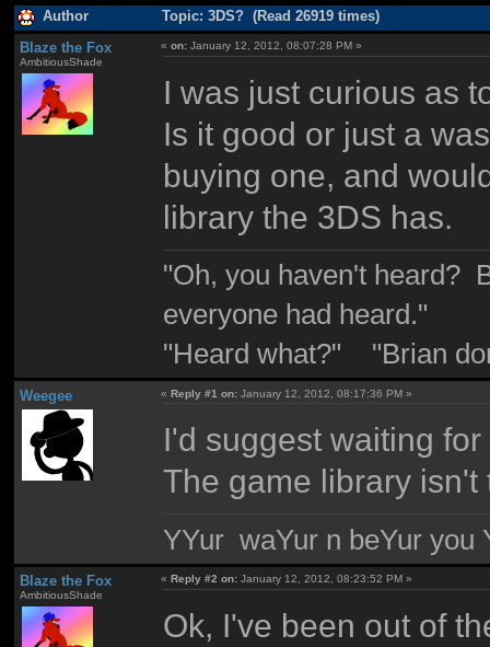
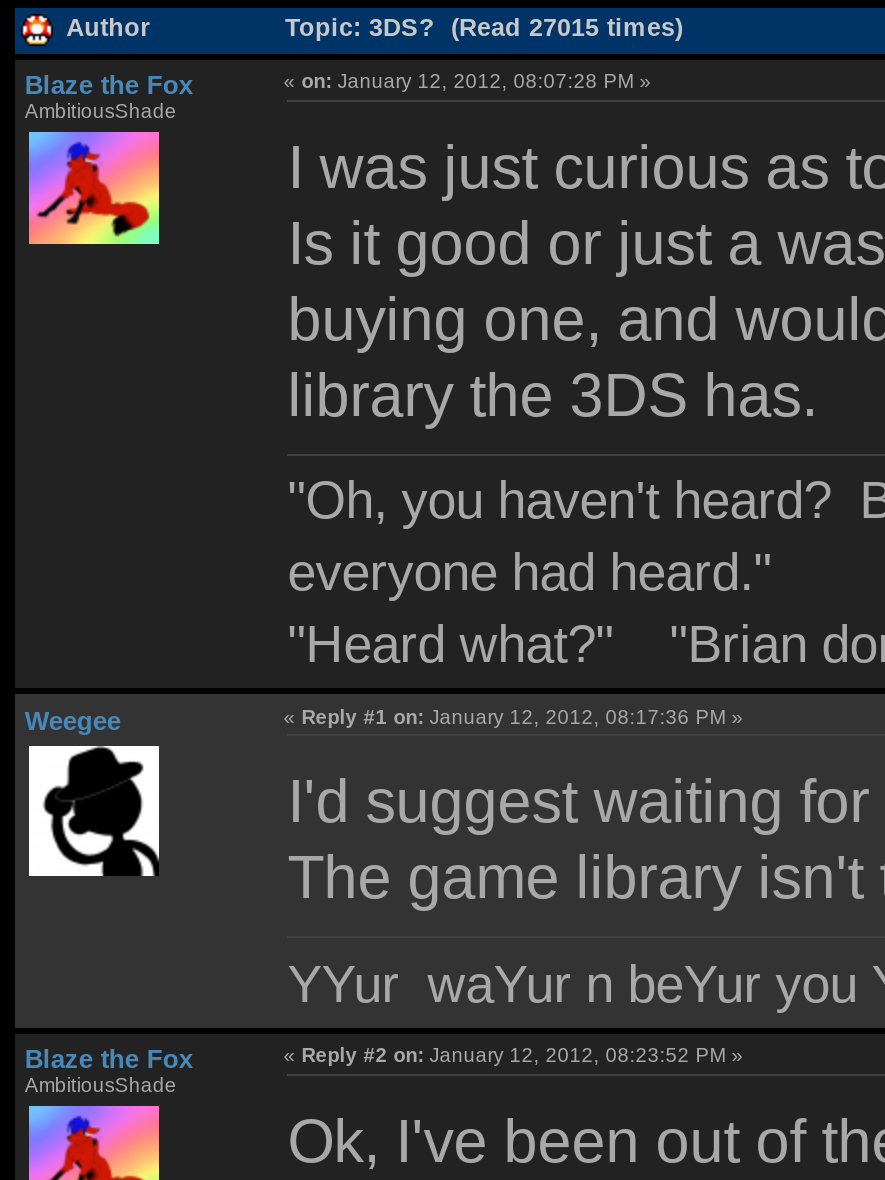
- Topic: 3DS? (Read 26919 times)
+ Topic: 3DS? (Read 27015 times)
